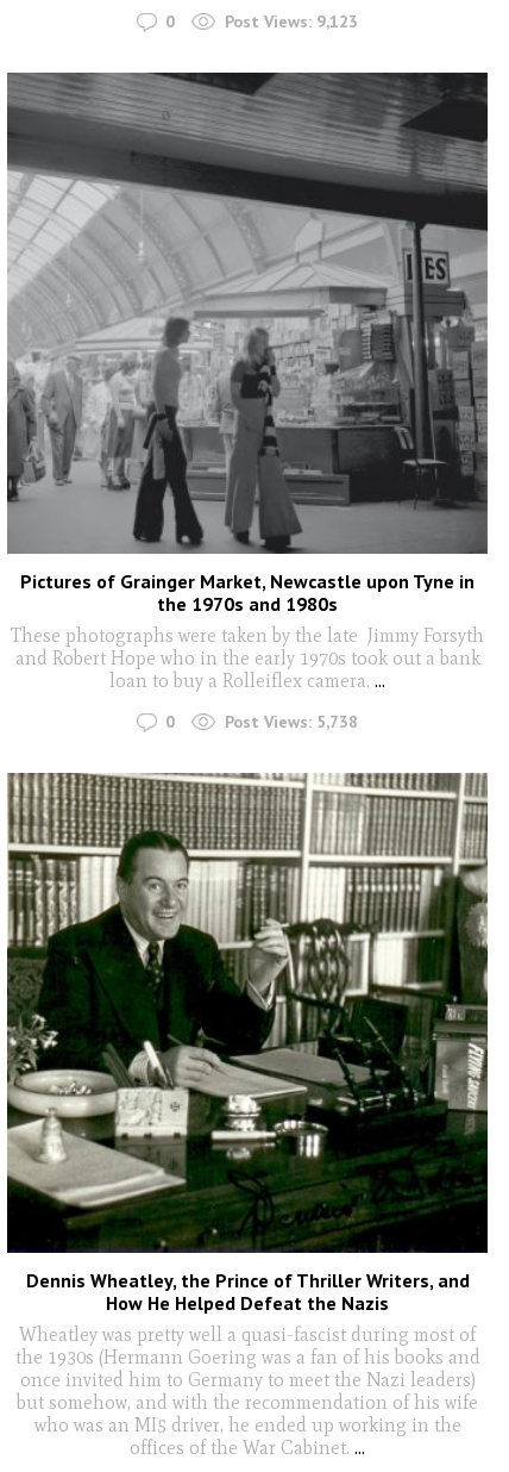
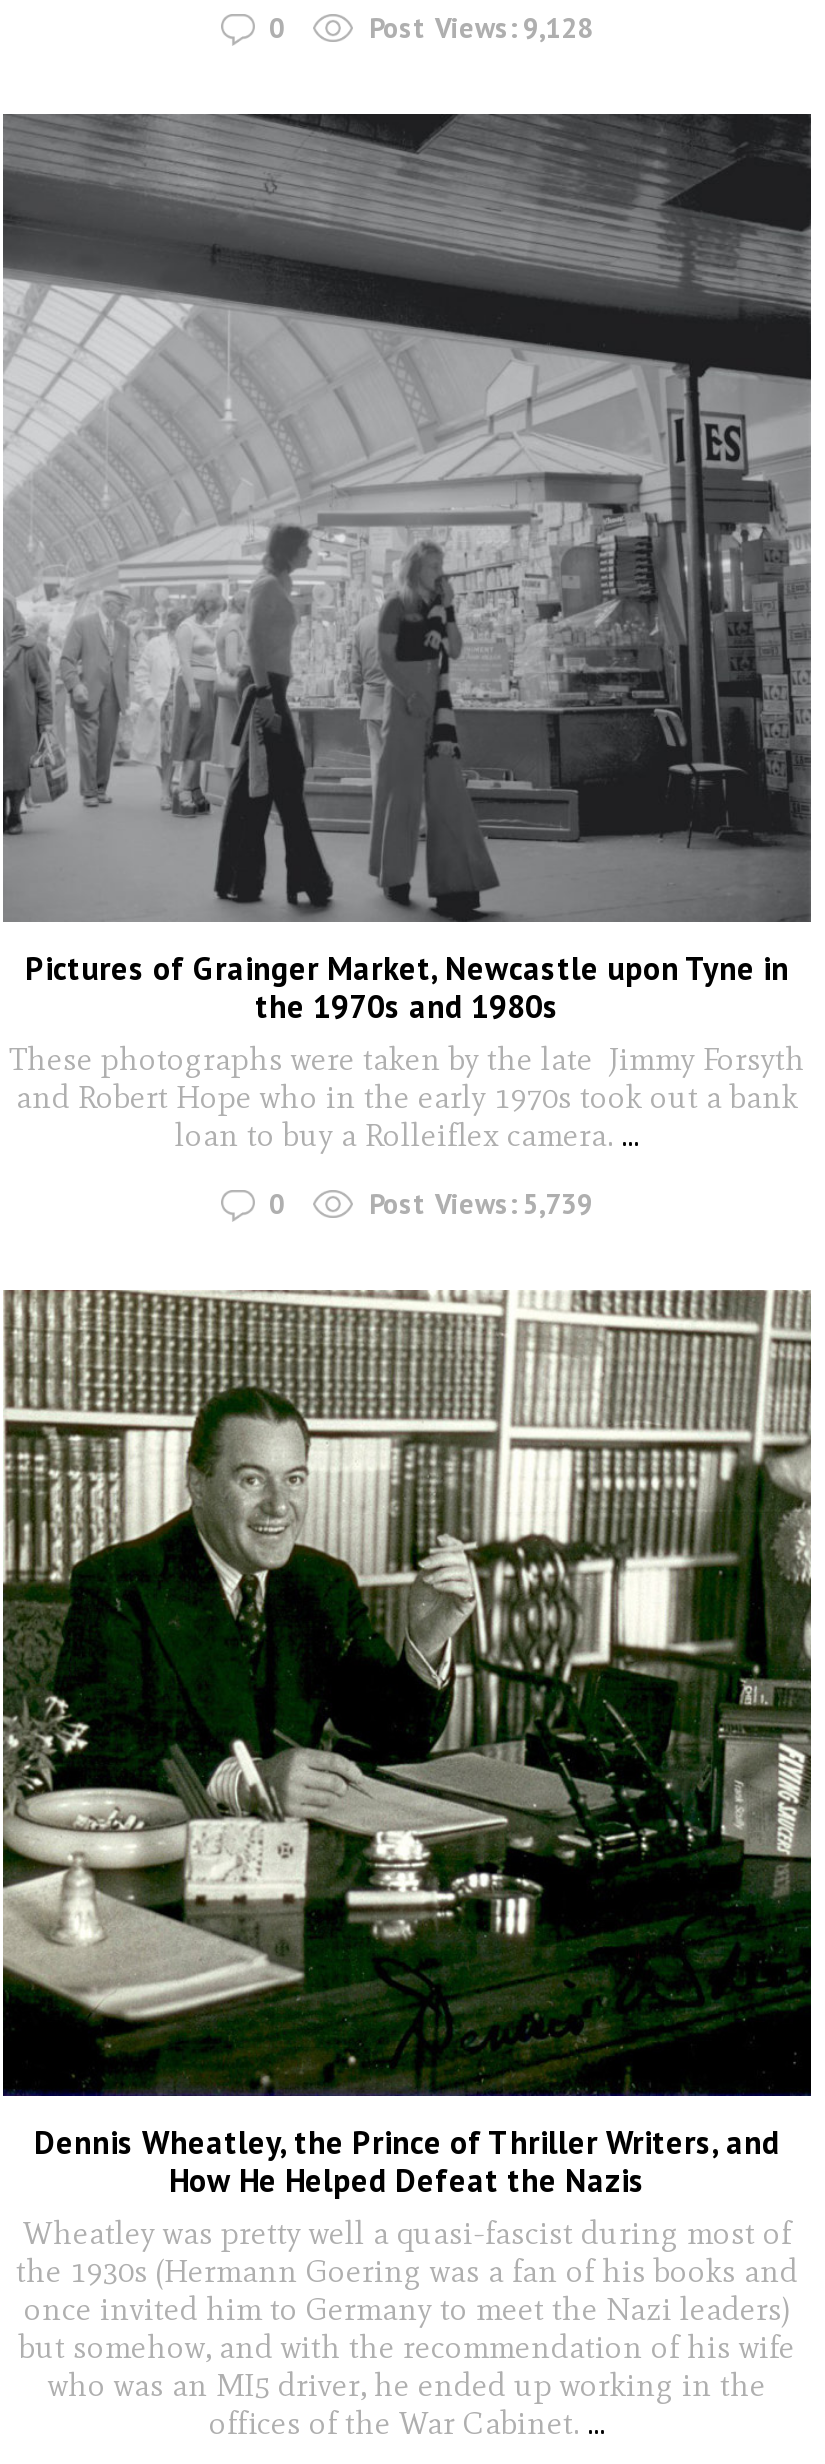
- Post Views: 9,123
+ Post Views: 9,128

- Post Views: 5,738
+ Post Views: 5,739
